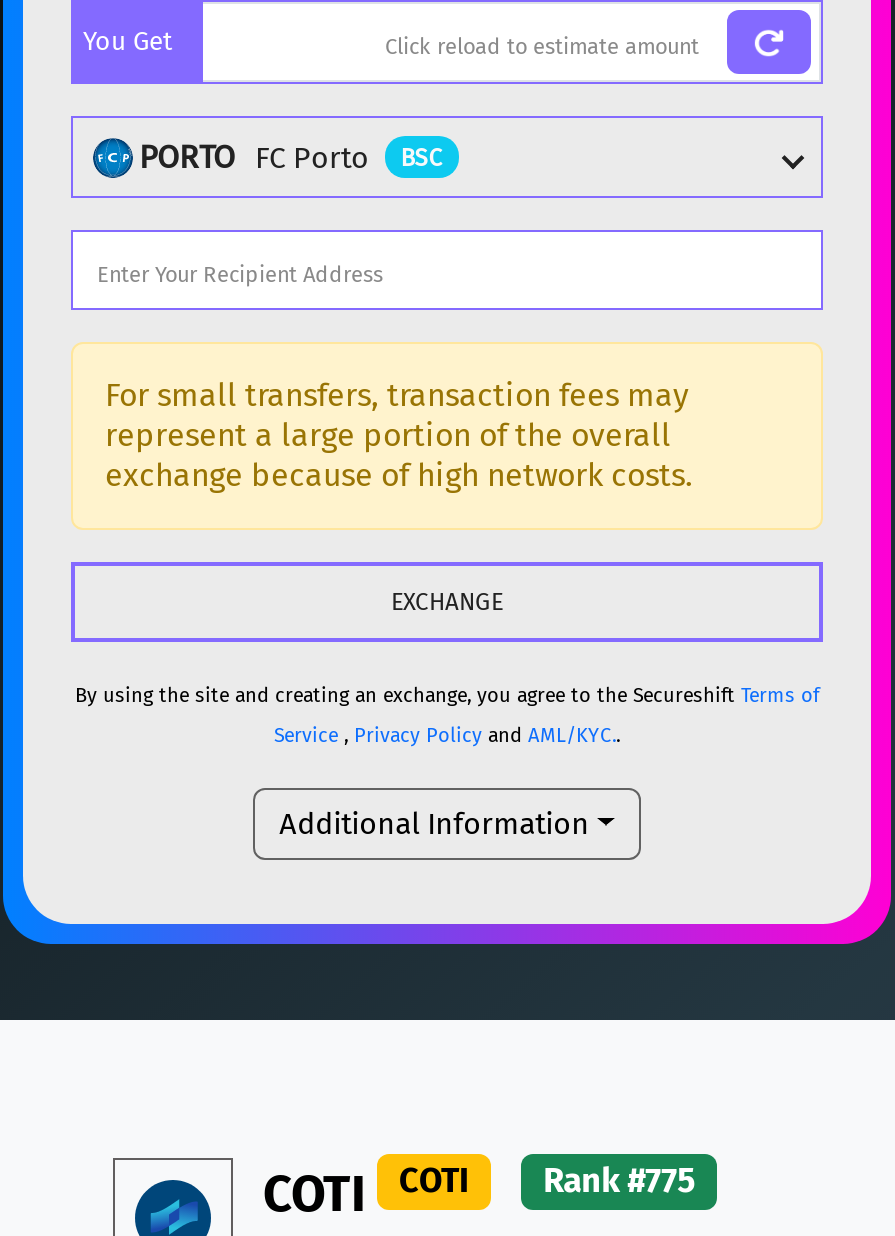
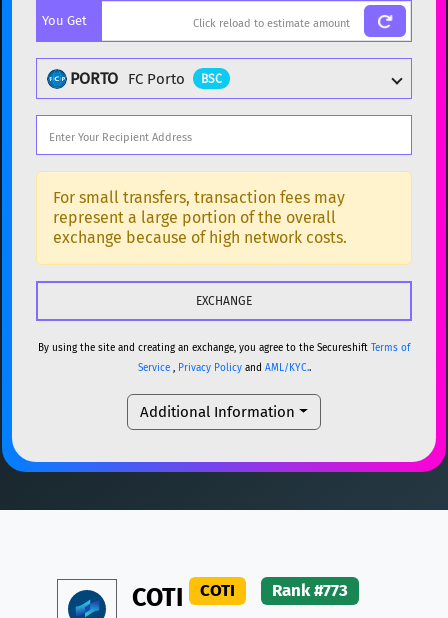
- Rank #775
+ Rank #773
